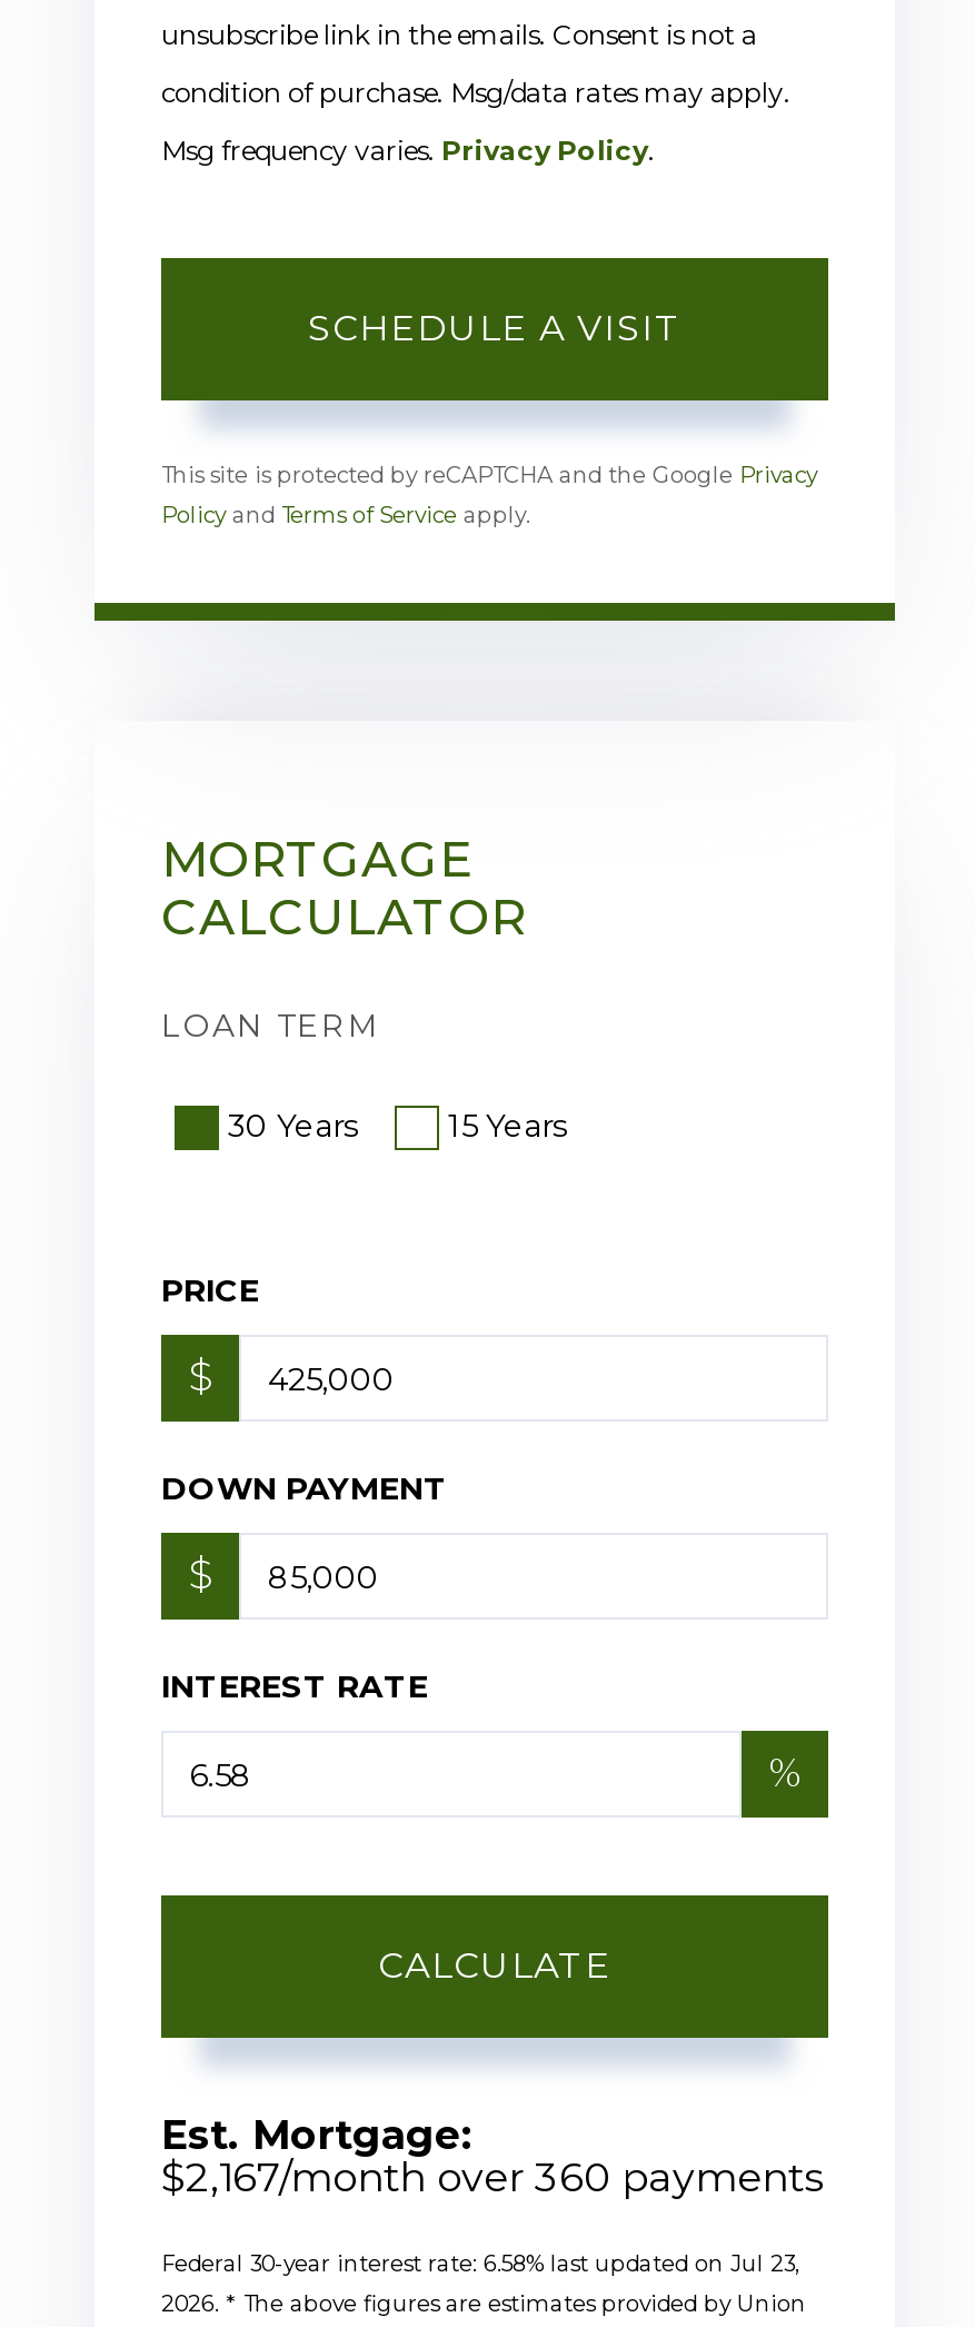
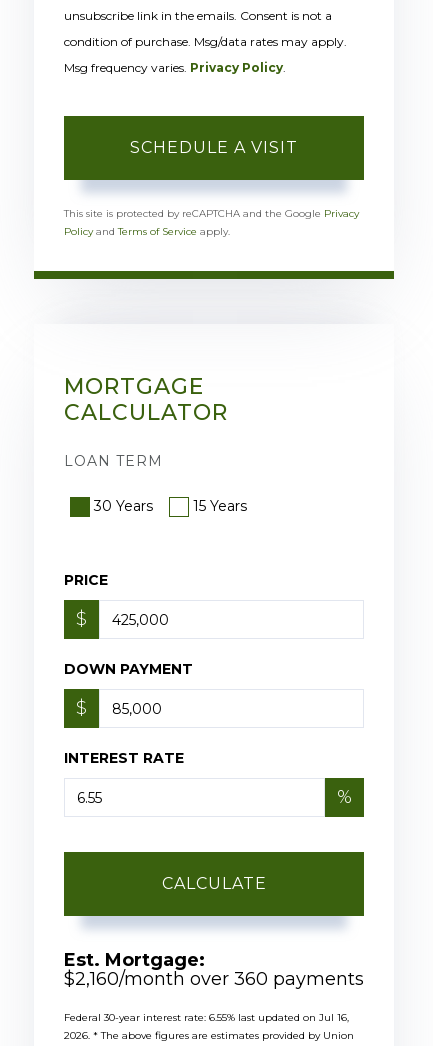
- $2,167/month over 360 payments
+ $2,160/month over 360 payments

- Federal 30-year interest rate: 6.58% last updated on Jul 23,
+ Federal 30-year interest rate: 6.55% last updated on Jul 16,
